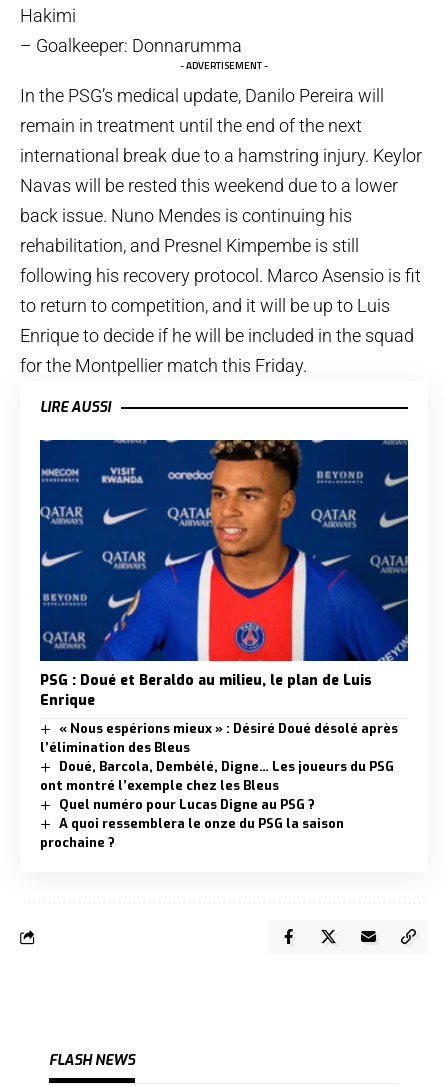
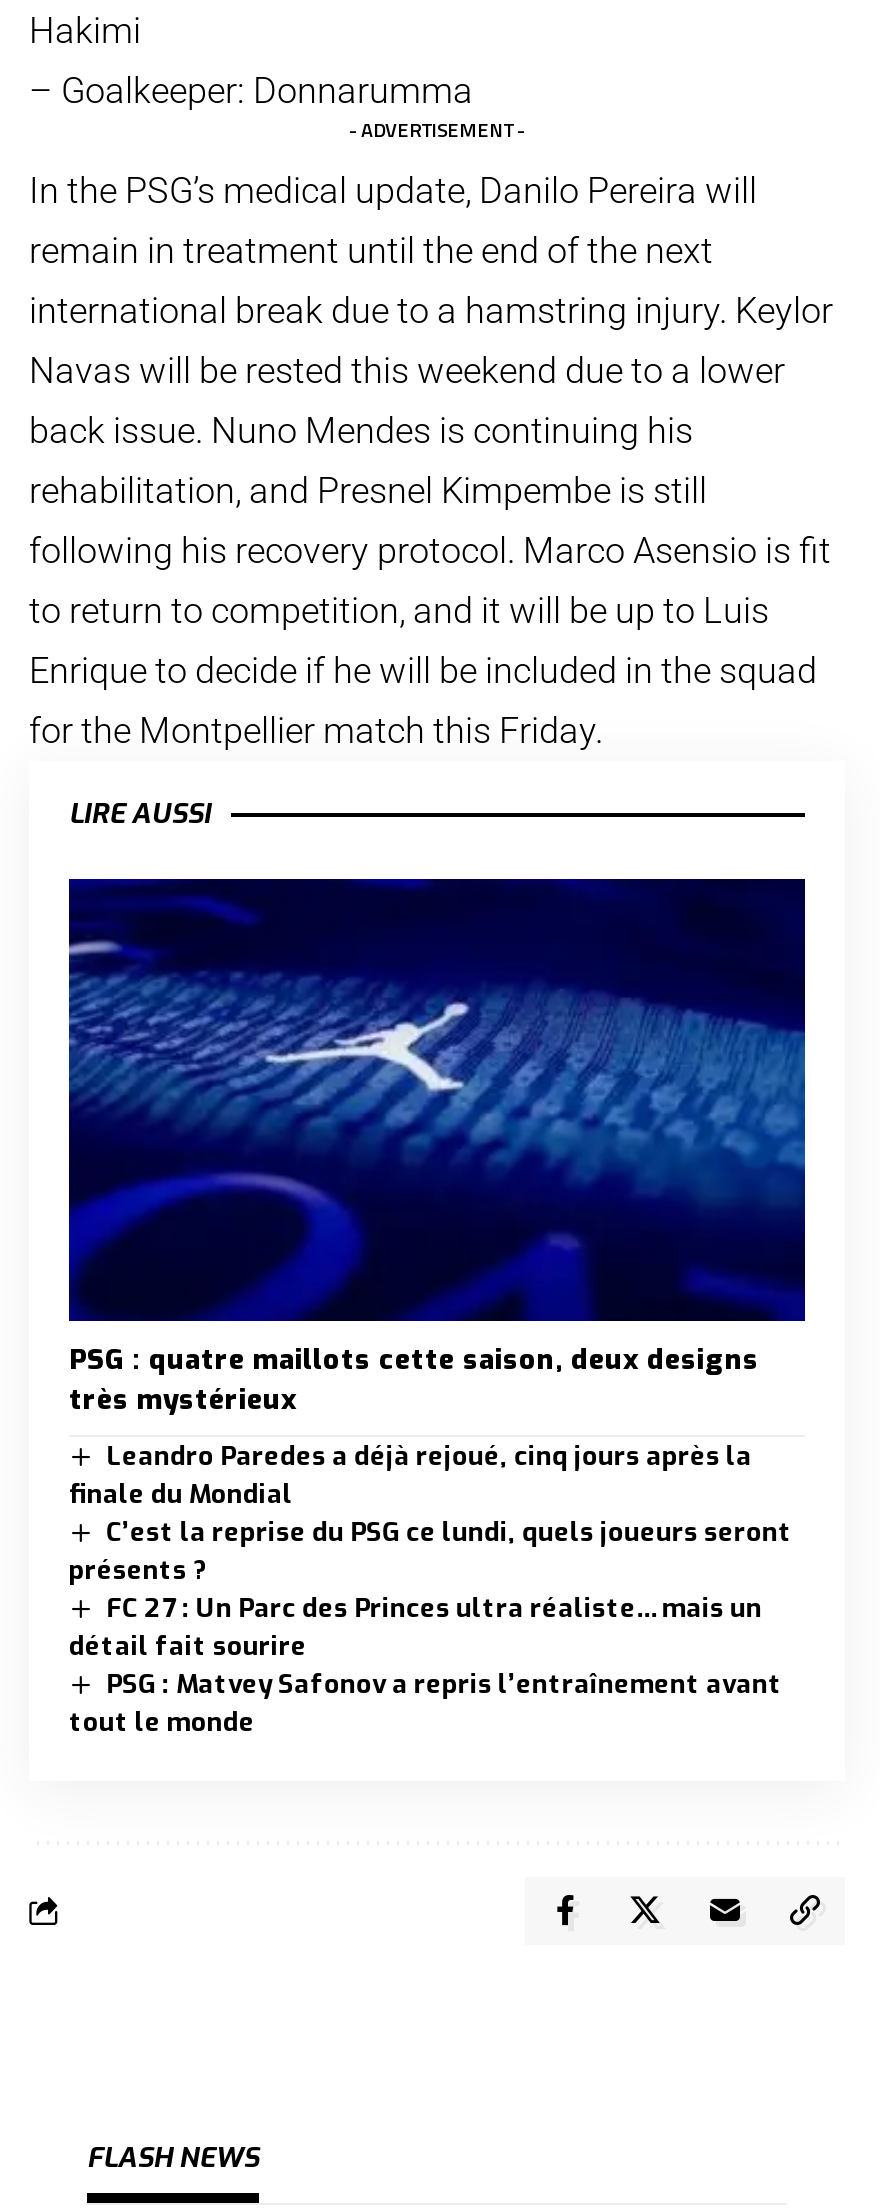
- [image]
- PSG : Doué et Beraldo au milieu, le plan de Luis
- Enrique
+ [image]
+ PSG : quatre maillots cette saison, deux designs
+ très mystérieux

- « Nous espérions mieux » : Désiré Doué désolé après
- l’élimination des Bleus
- Doué, Barcola, Dembélé, Digne… Les joueurs du PSG
- ont montré l’exemple chez les Bleus
- Quel numéro pour Lucas Digne au PSG ?
- A quoi ressemblera le onze du PSG la saison
- prochaine ?
+ Leandro Paredes a déjà rejoué, cinq jours après la
+ finale du Mondial
+ C’est la reprise du PSG ce lundi, quels joueurs seront
+ présents ?
+ FC 27 : Un Parc des Princes ultra réaliste… mais un
+ détail fait sourire
+ PSG : Matvey Safonov a repris l’entraînement avant
+ tout le monde
